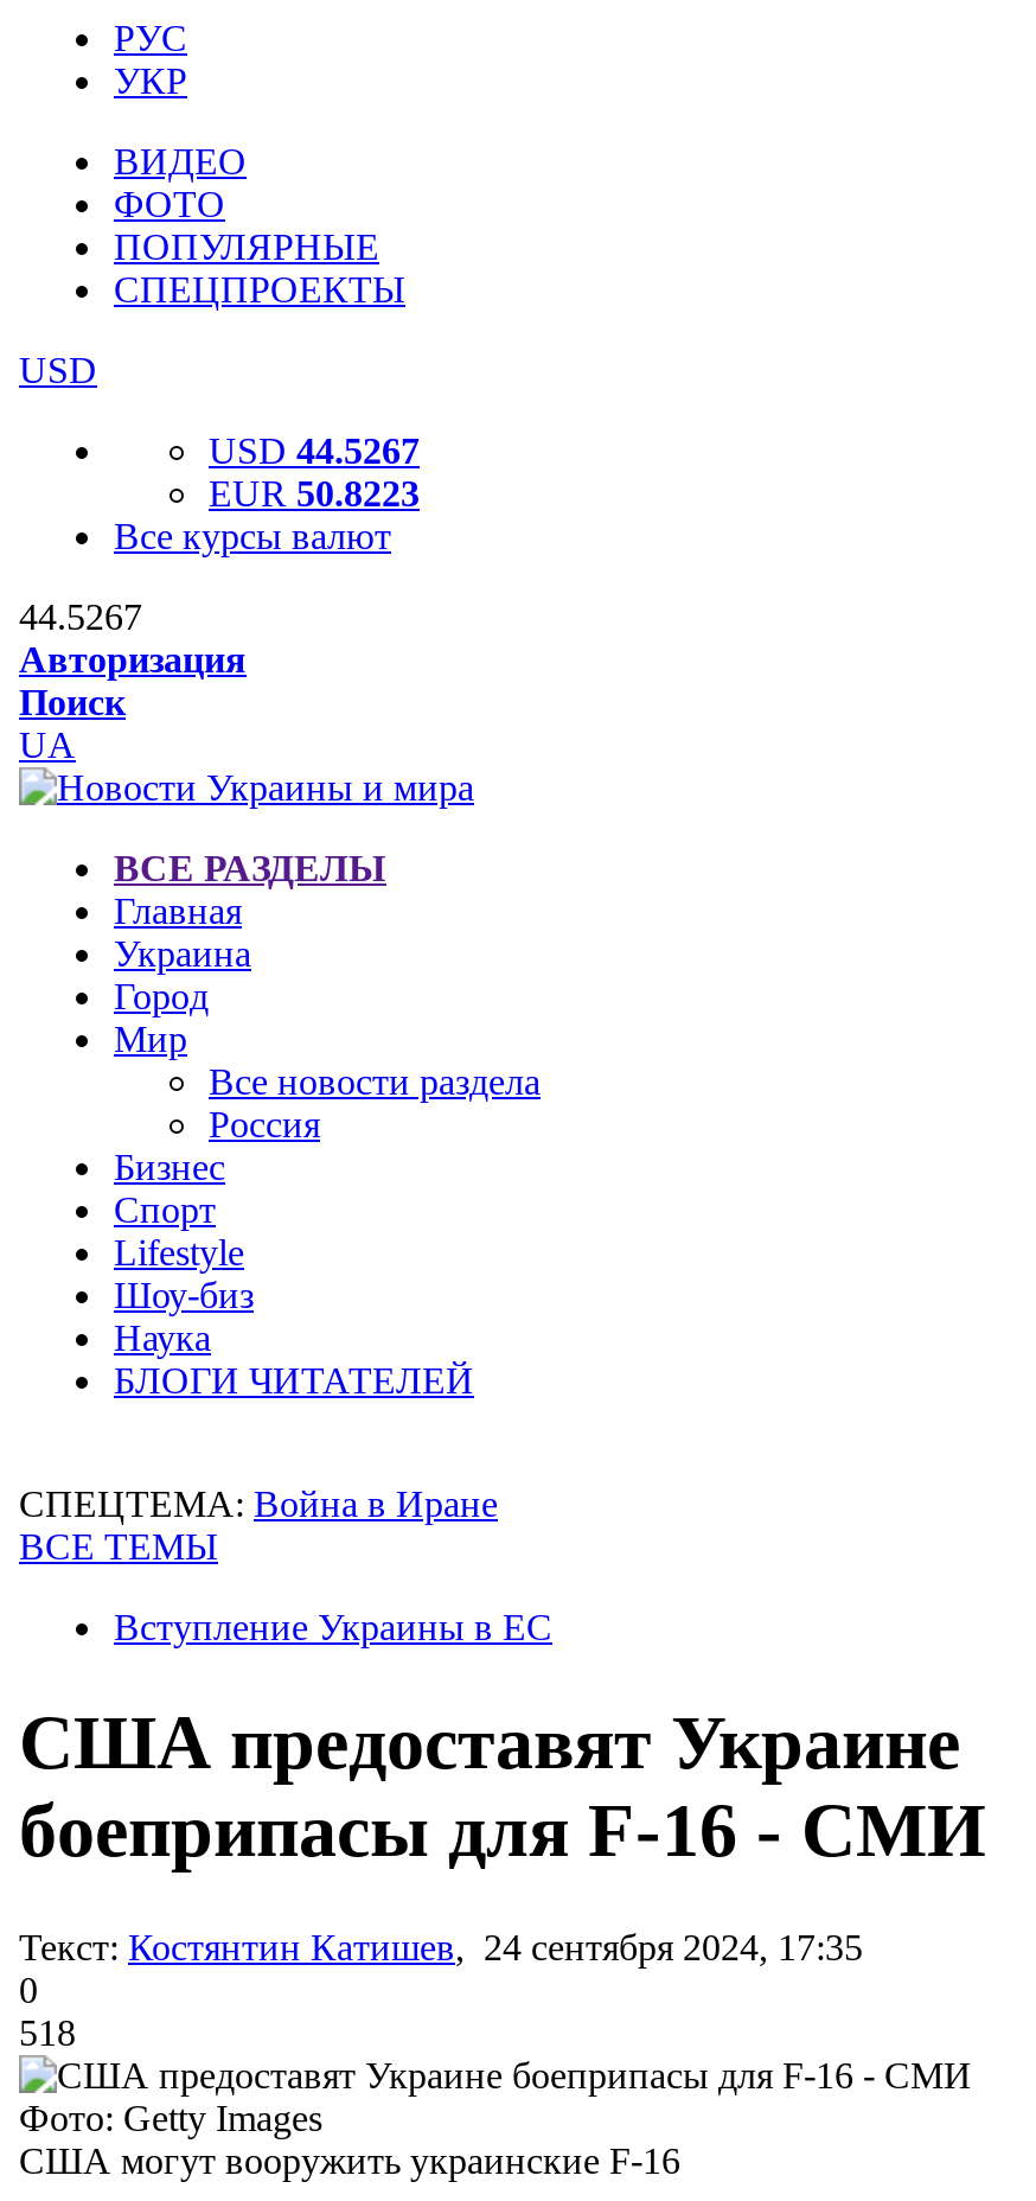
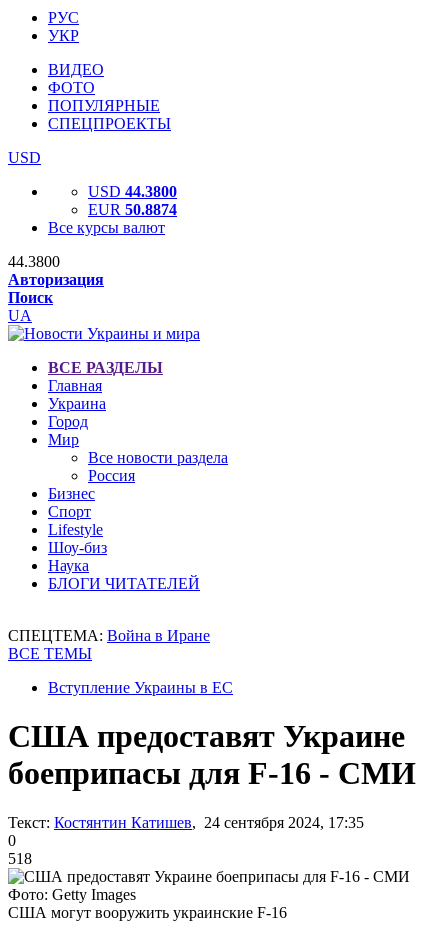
- USD 44.5267
+ USD 44.3800

- EUR 50.8223
+ EUR 50.8874

- 44.5267
+ 44.3800
